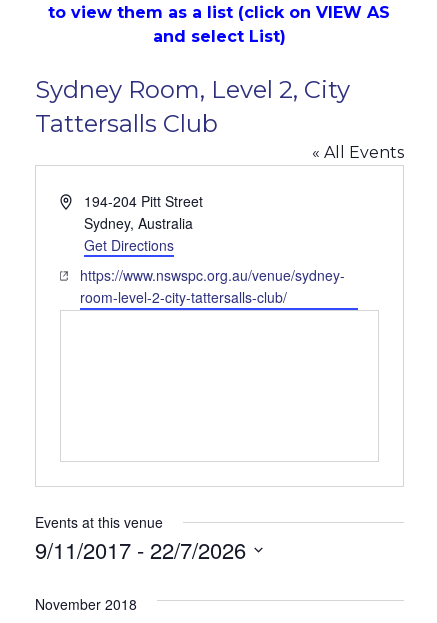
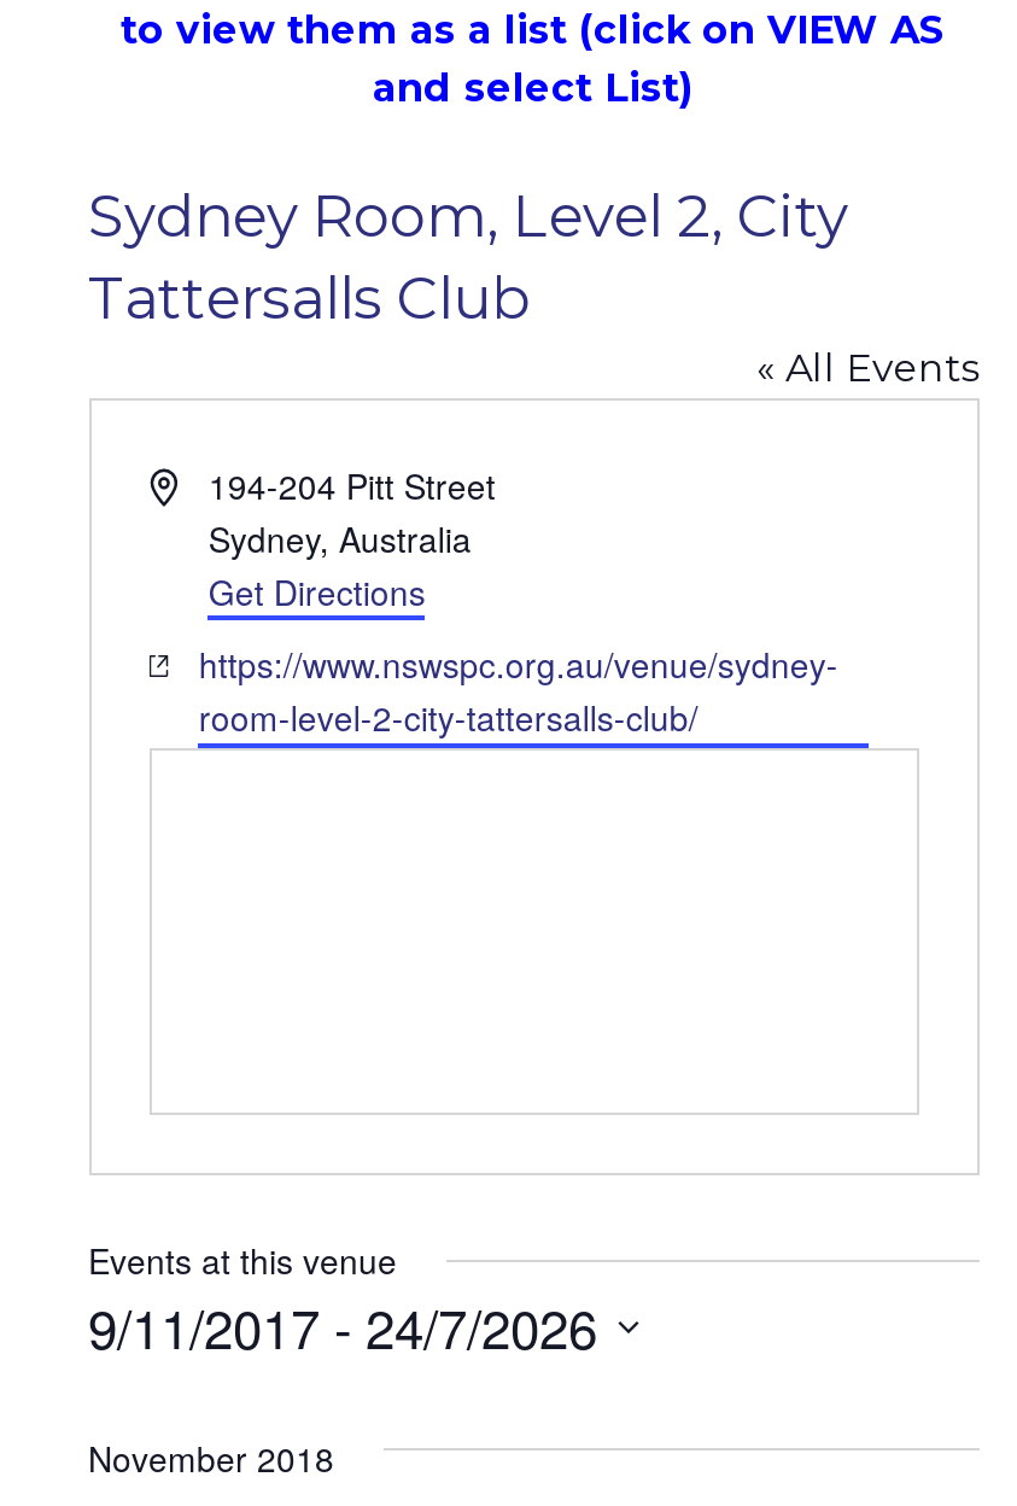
- 9/11/2017 - 22/7/2026
+ 9/11/2017 - 24/7/2026
